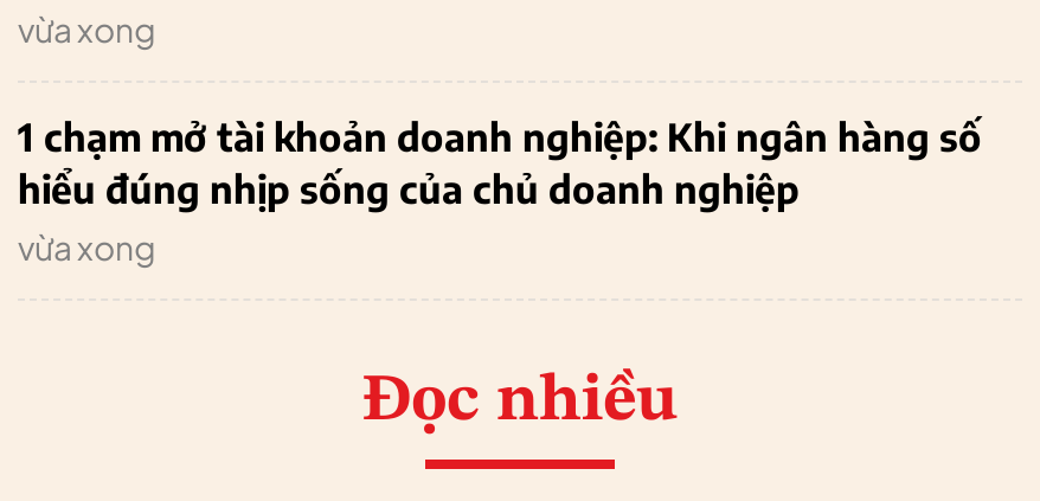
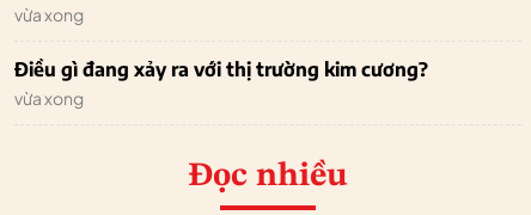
- 1 chạm mở tài khoản doanh nghiệp: Khi ngân hàng số
- hiểu đúng nhịp sống của chủ doanh nghiệp
+ Điều gì đang xảy ra với thị trường kim cương?
